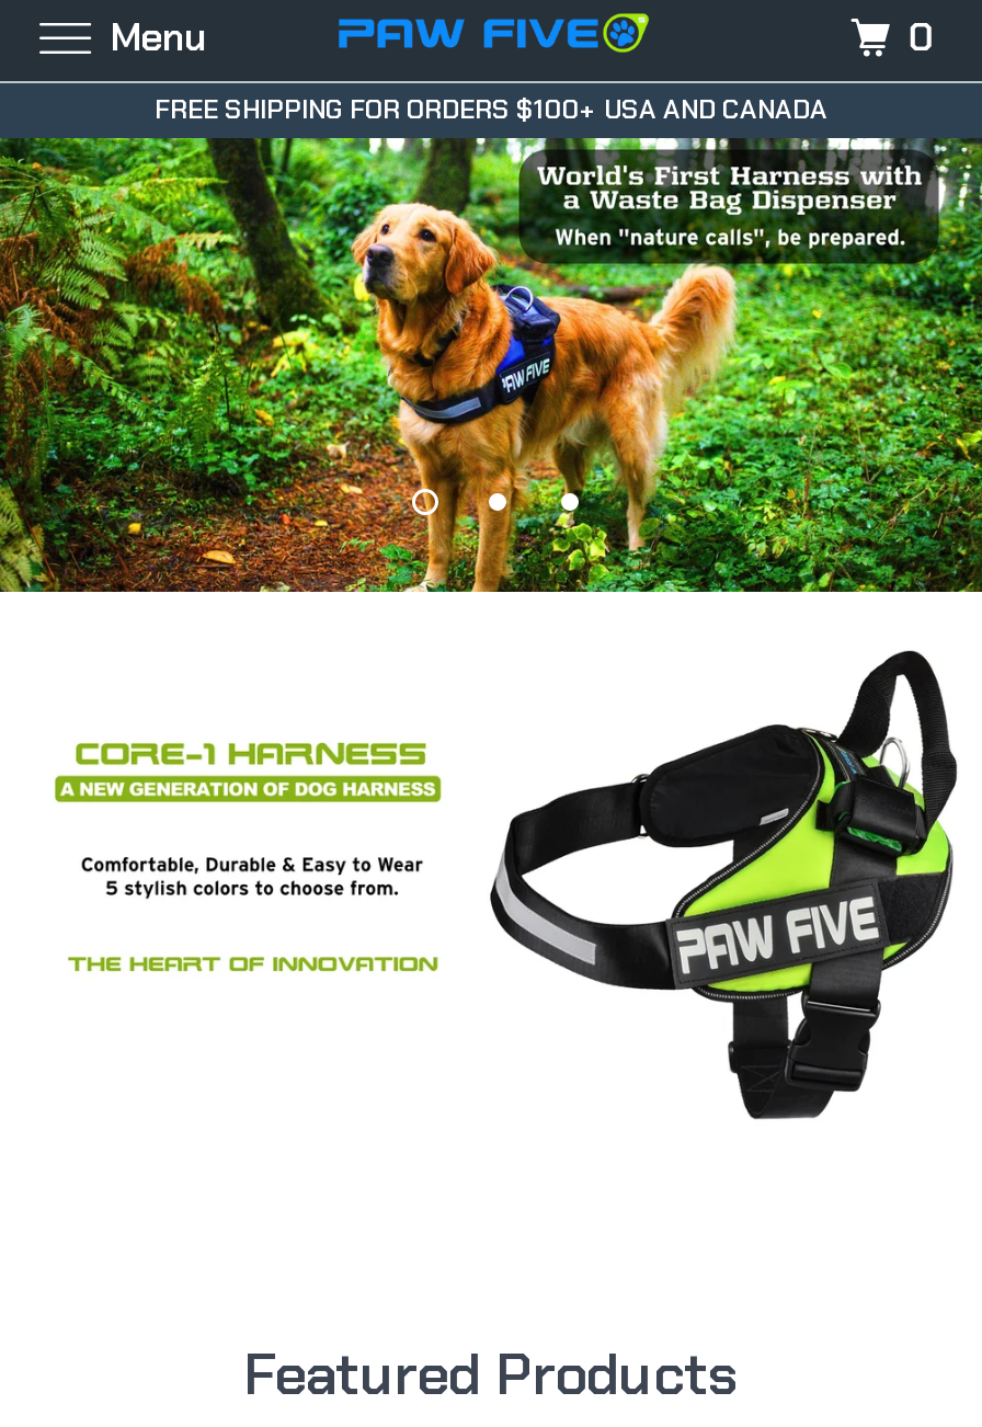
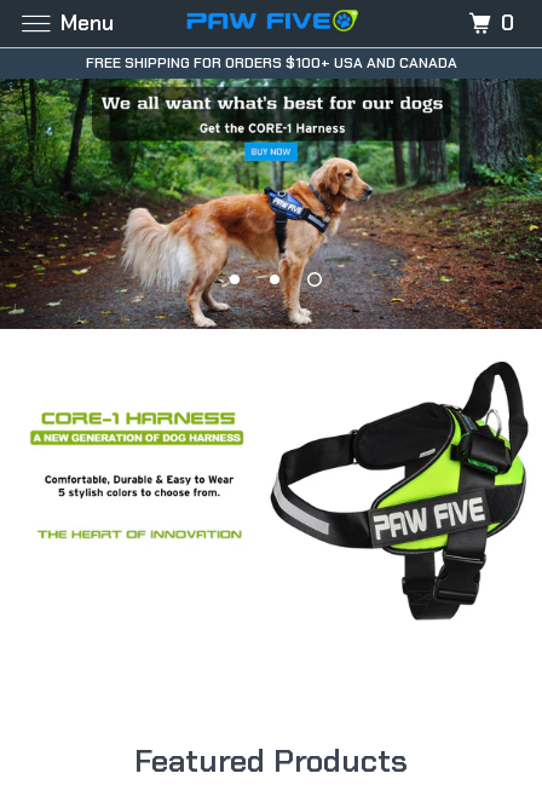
- [image]
+ [image]
